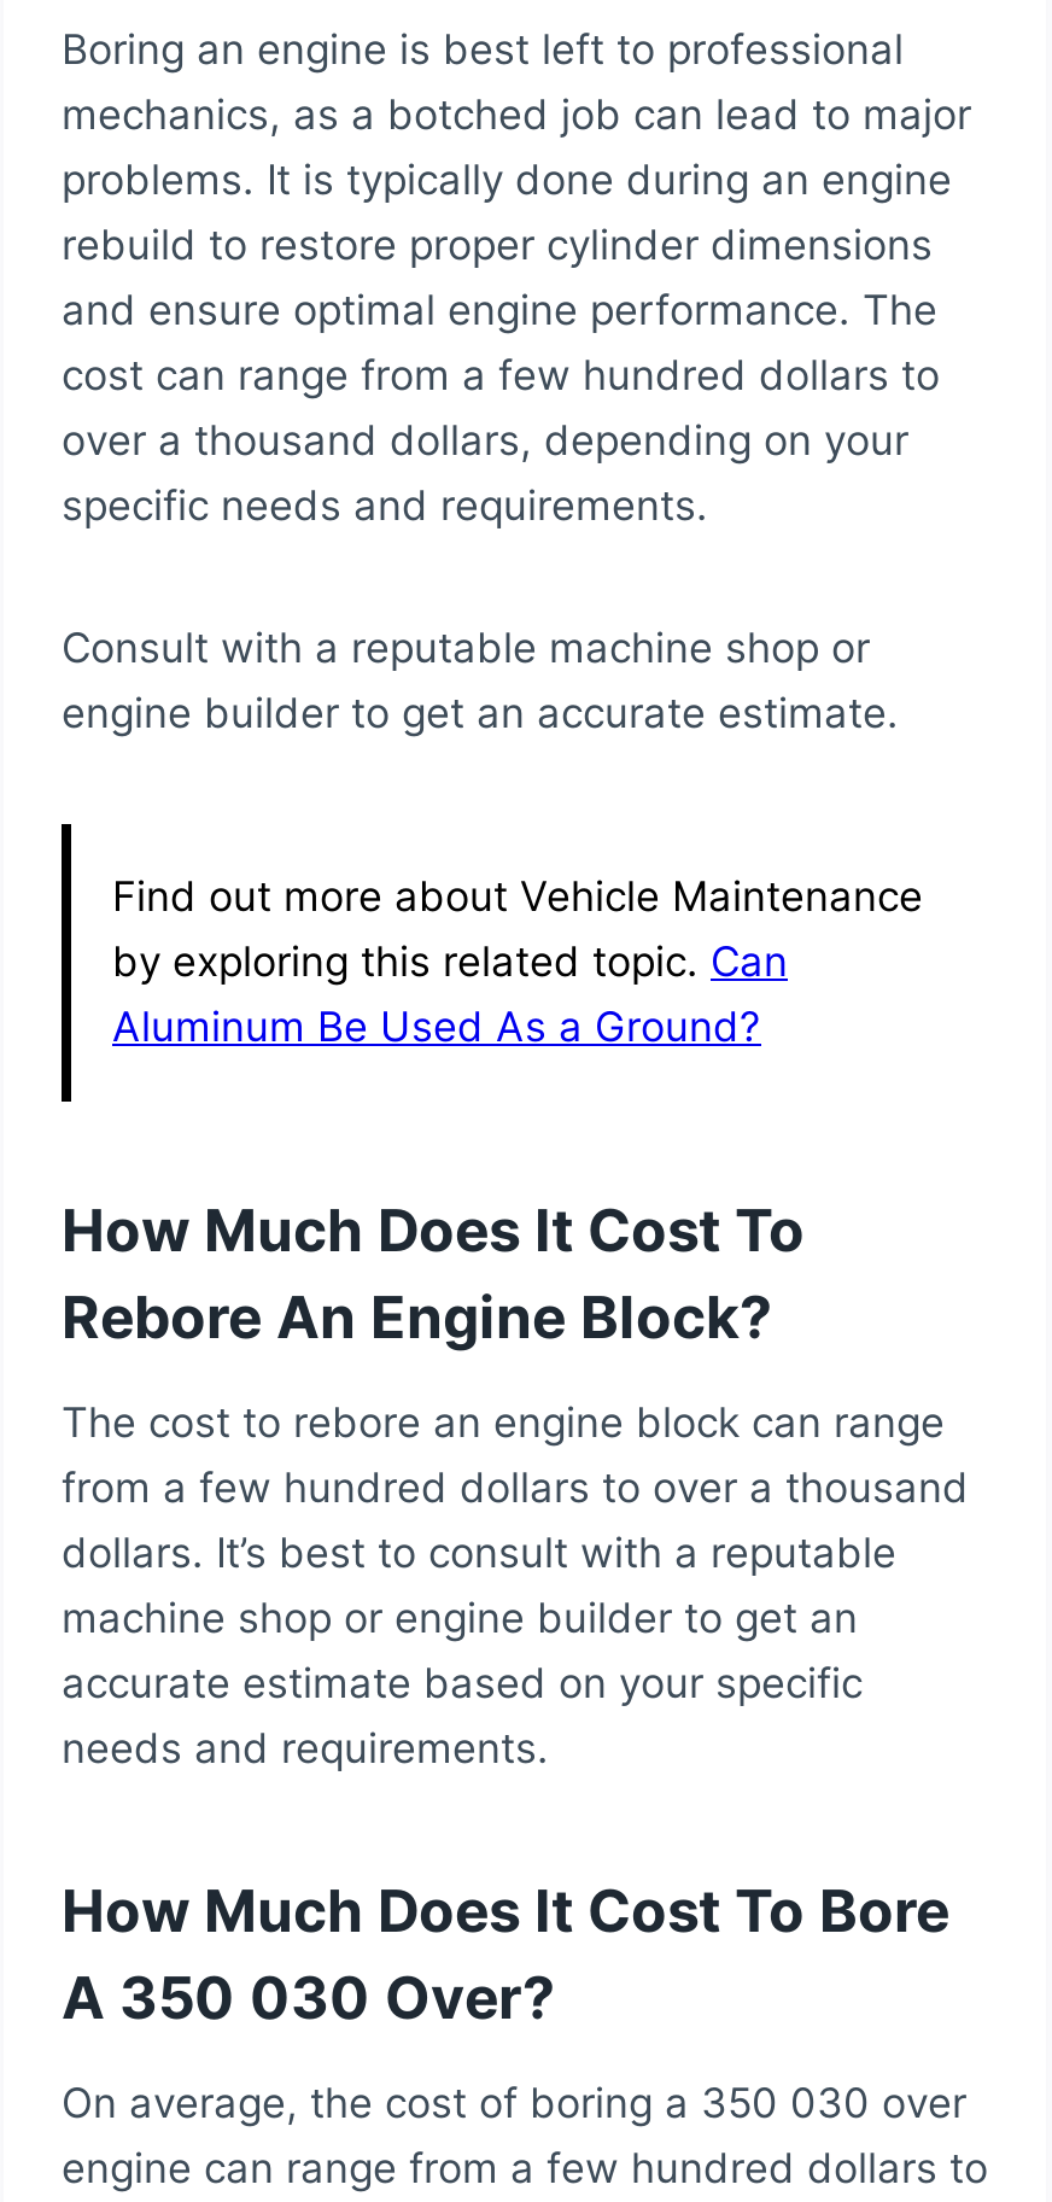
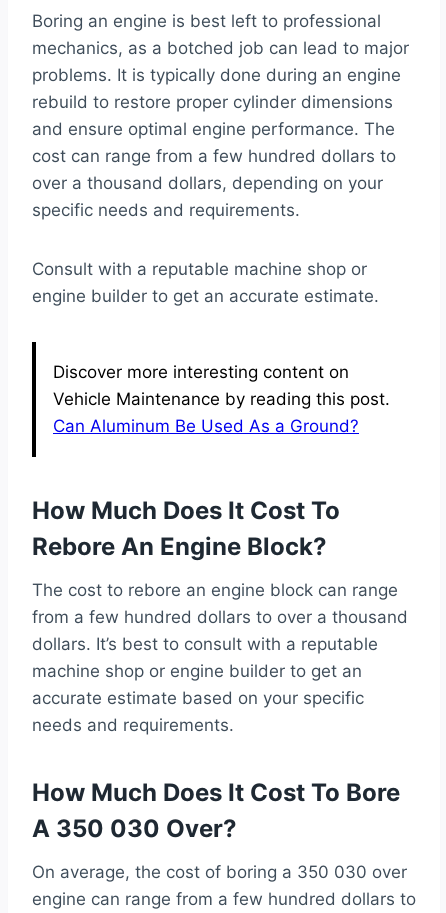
- Find out more about Vehicle Maintenance
- by exploring this related topic. Can
- Aluminum Be Used As a Ground?
+ Discover more interesting content on
+ Vehicle Maintenance by reading this post.
+ Can Aluminum Be Used As a Ground?
